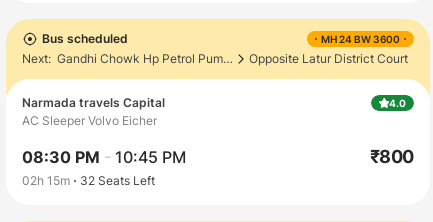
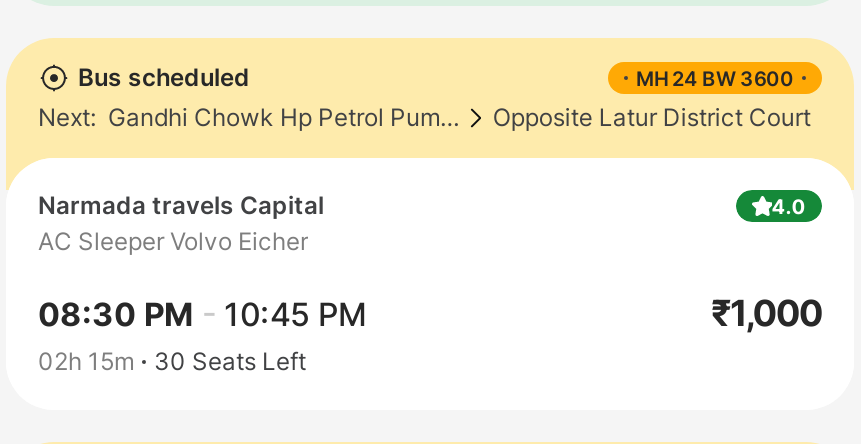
- ₹800
+ ₹1,000

- 02h 15m 32 Seats Left
+ 02h 15m 30 Seats Left
